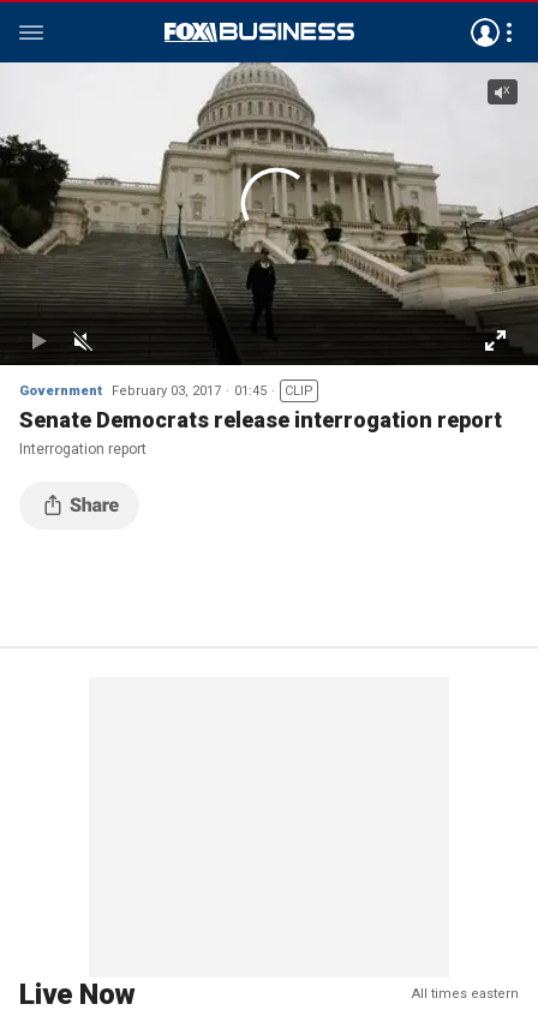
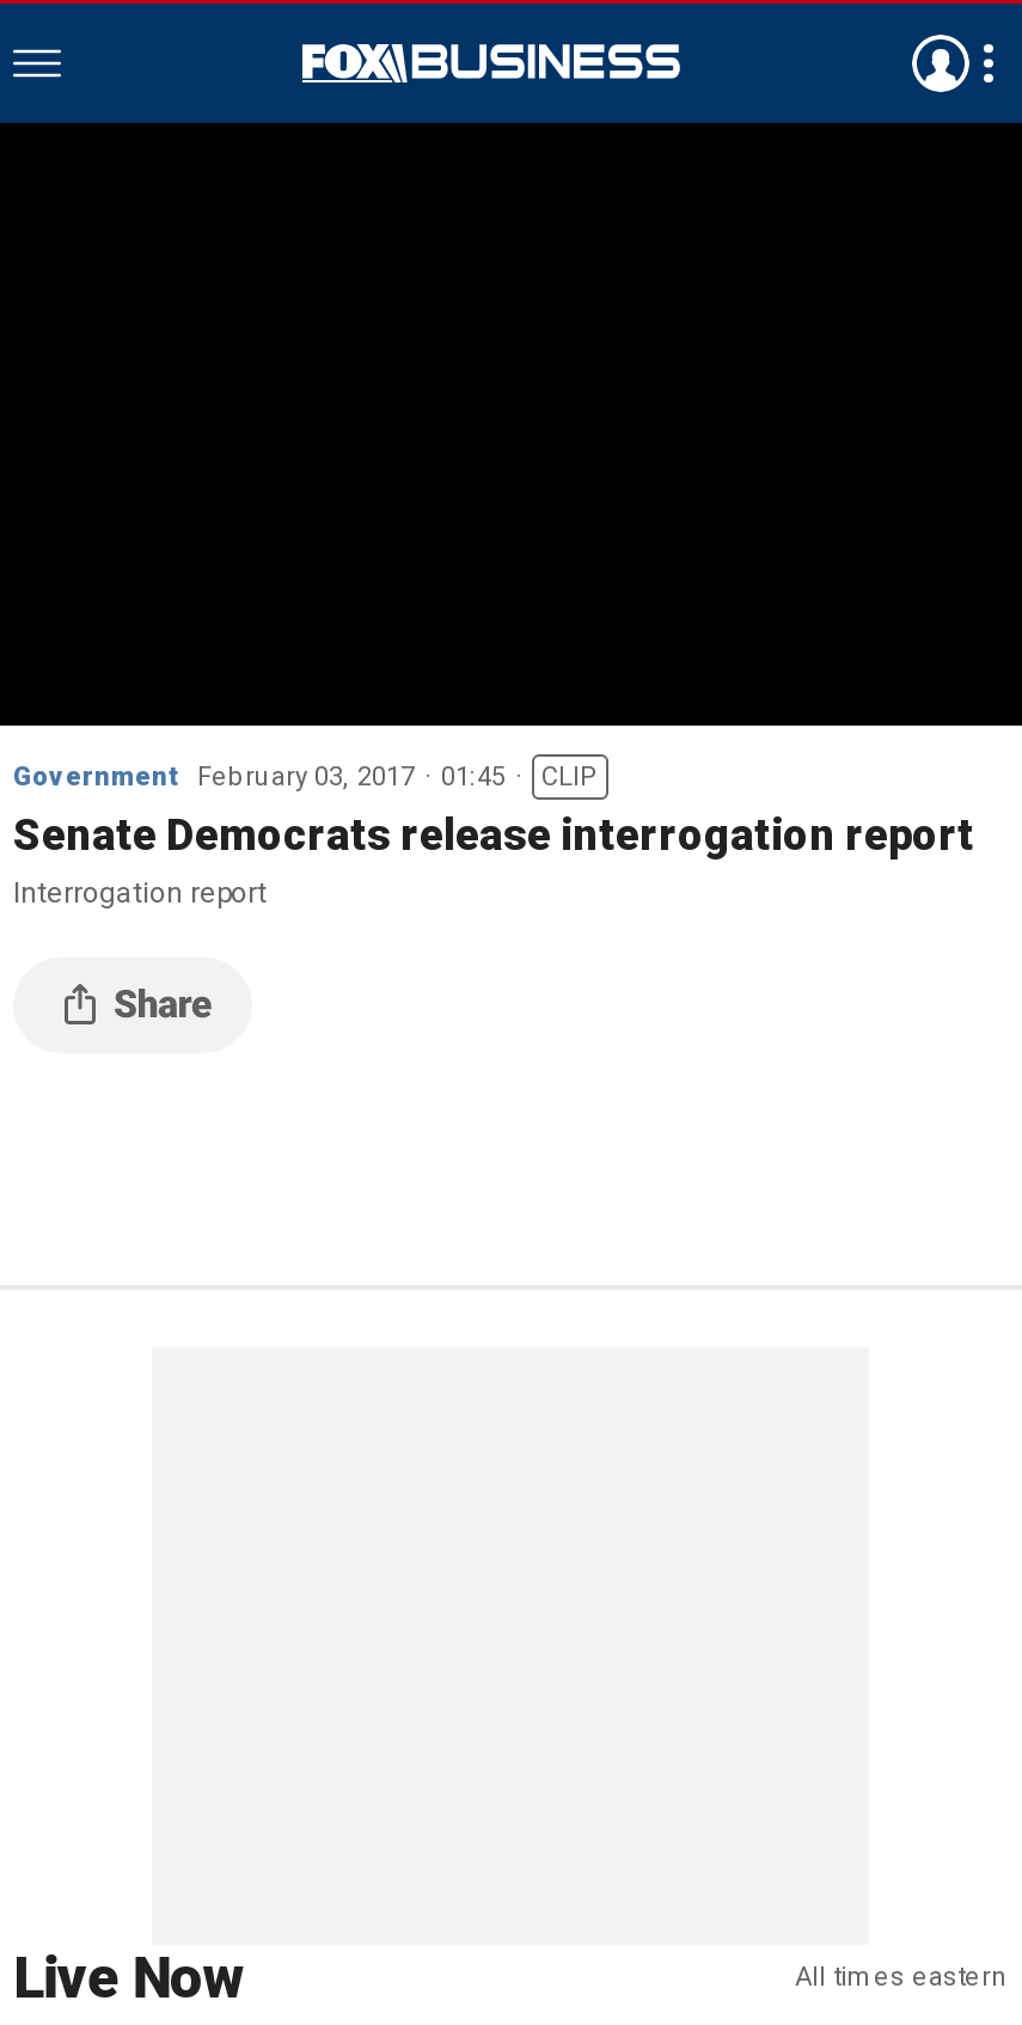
- [image]
